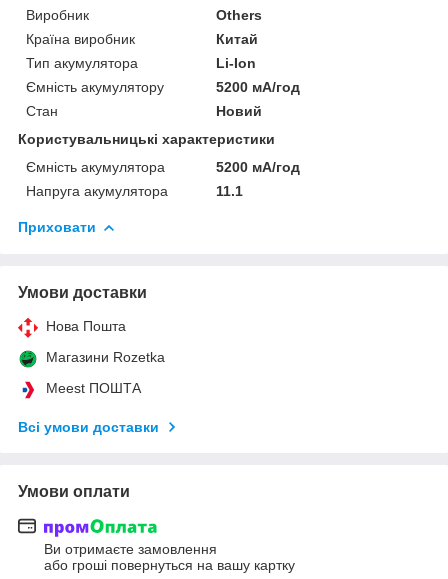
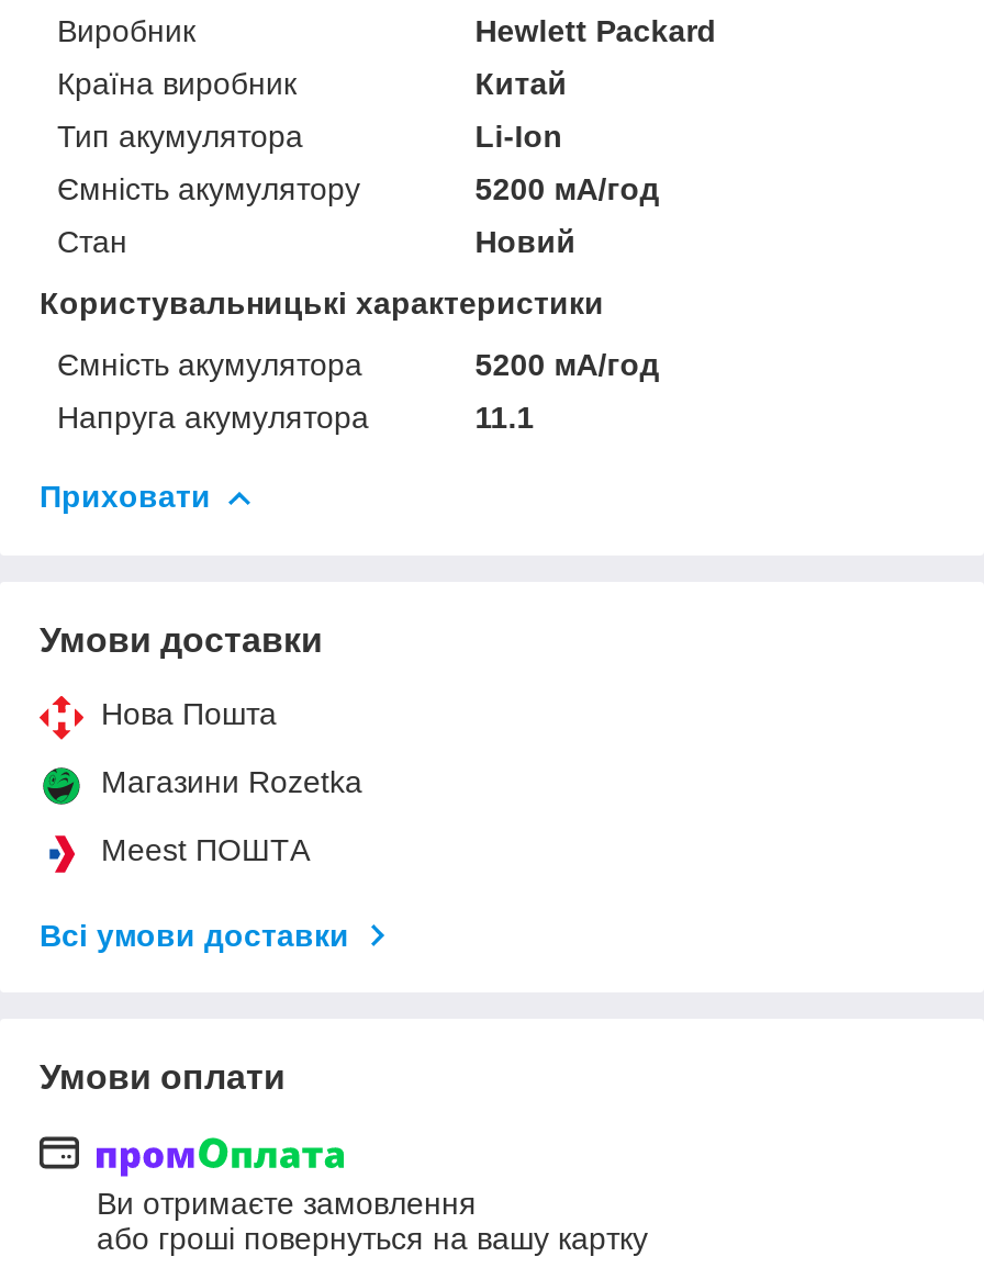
- Others
+ Hewlett Packard
